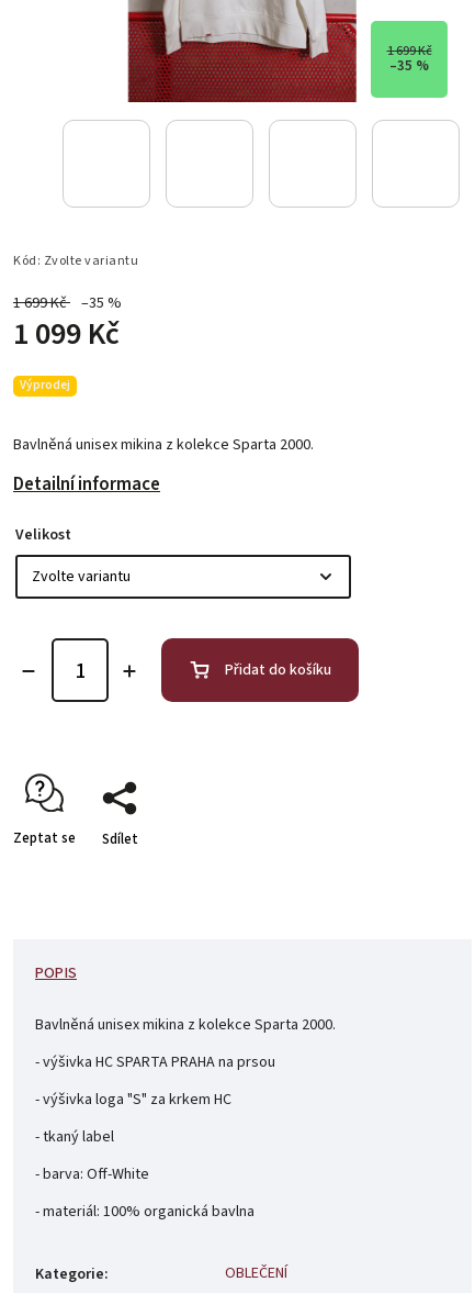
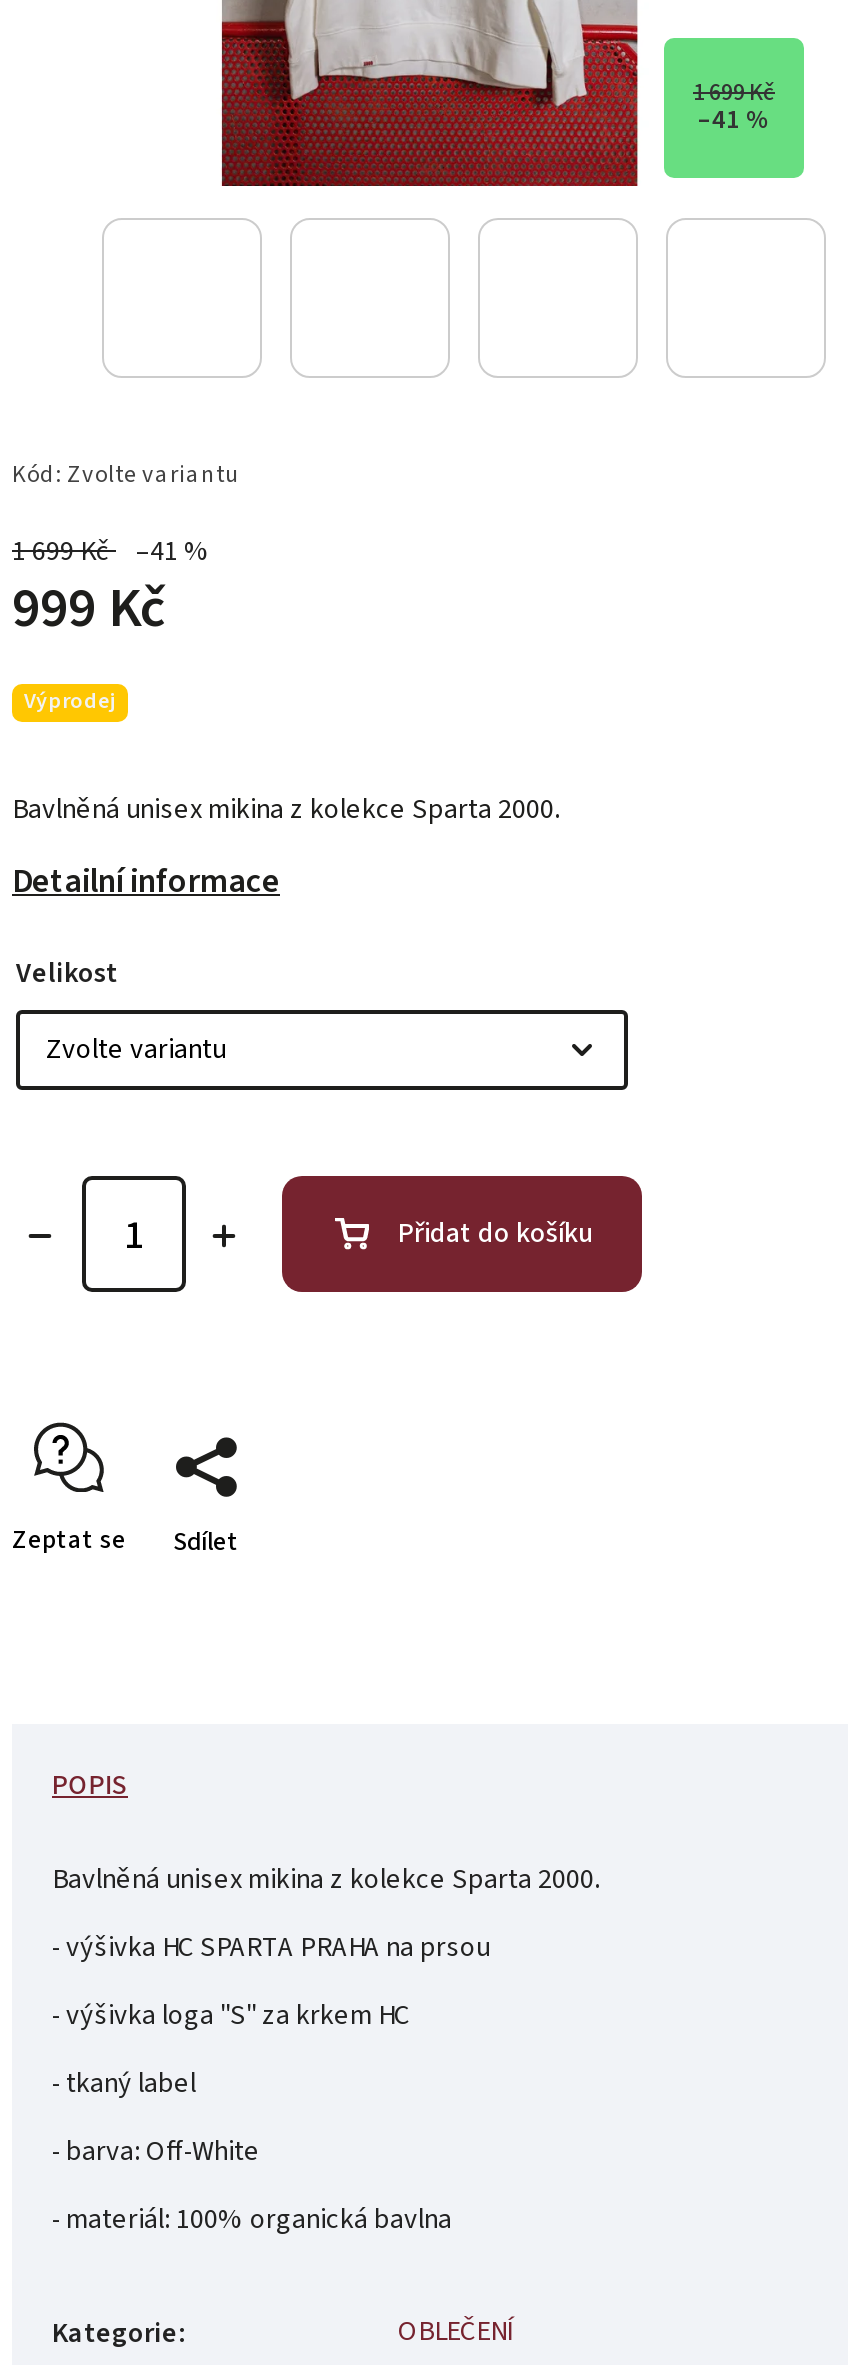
- –35 %
+ –41 %

- –35 %
+ –41 %

- 1 099 Kč
+ 999 Kč
